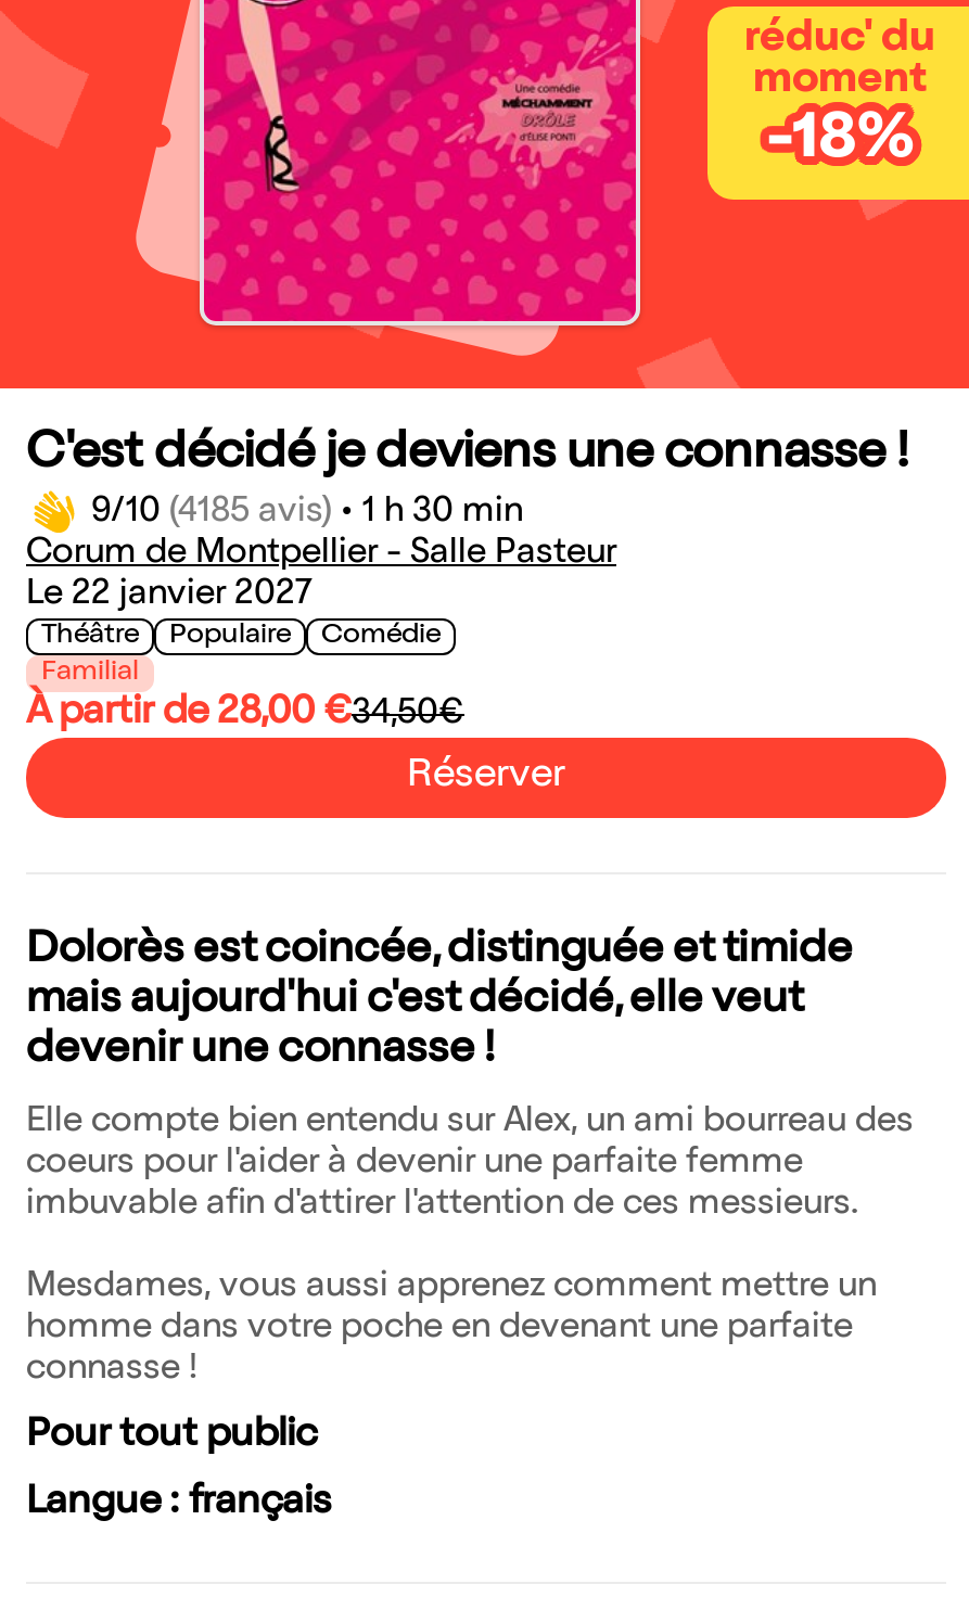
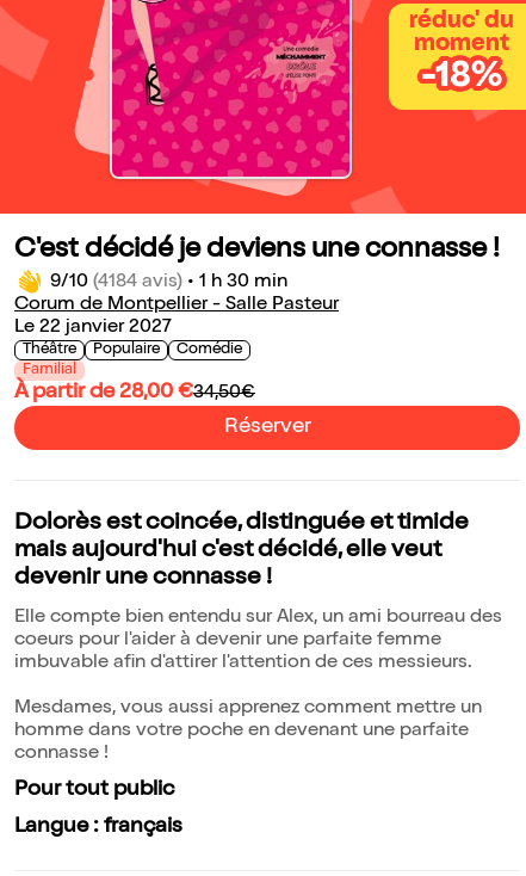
- 9/10 (4185 avis) • 1 h 30 min
+ 9/10 (4184 avis) • 1 h 30 min
